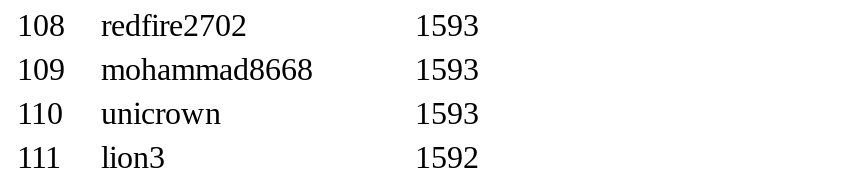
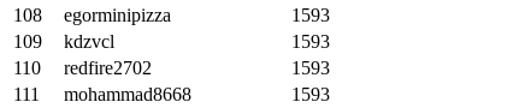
- redfire2702
+ egorminipizza

- mohammad8668
+ kdzvcl

- unicrown
+ redfire2702

- lion3
- 1592
+ mohammad8668
+ 1593
